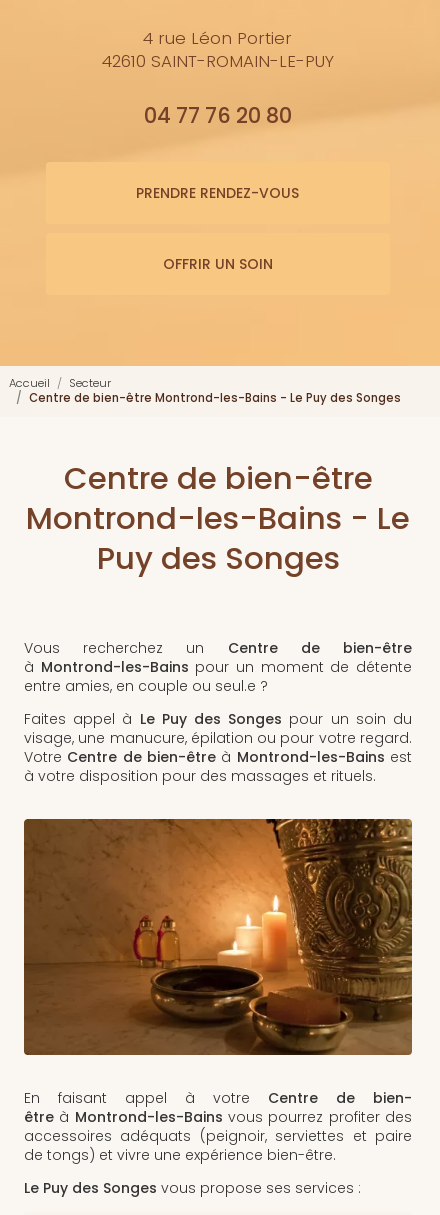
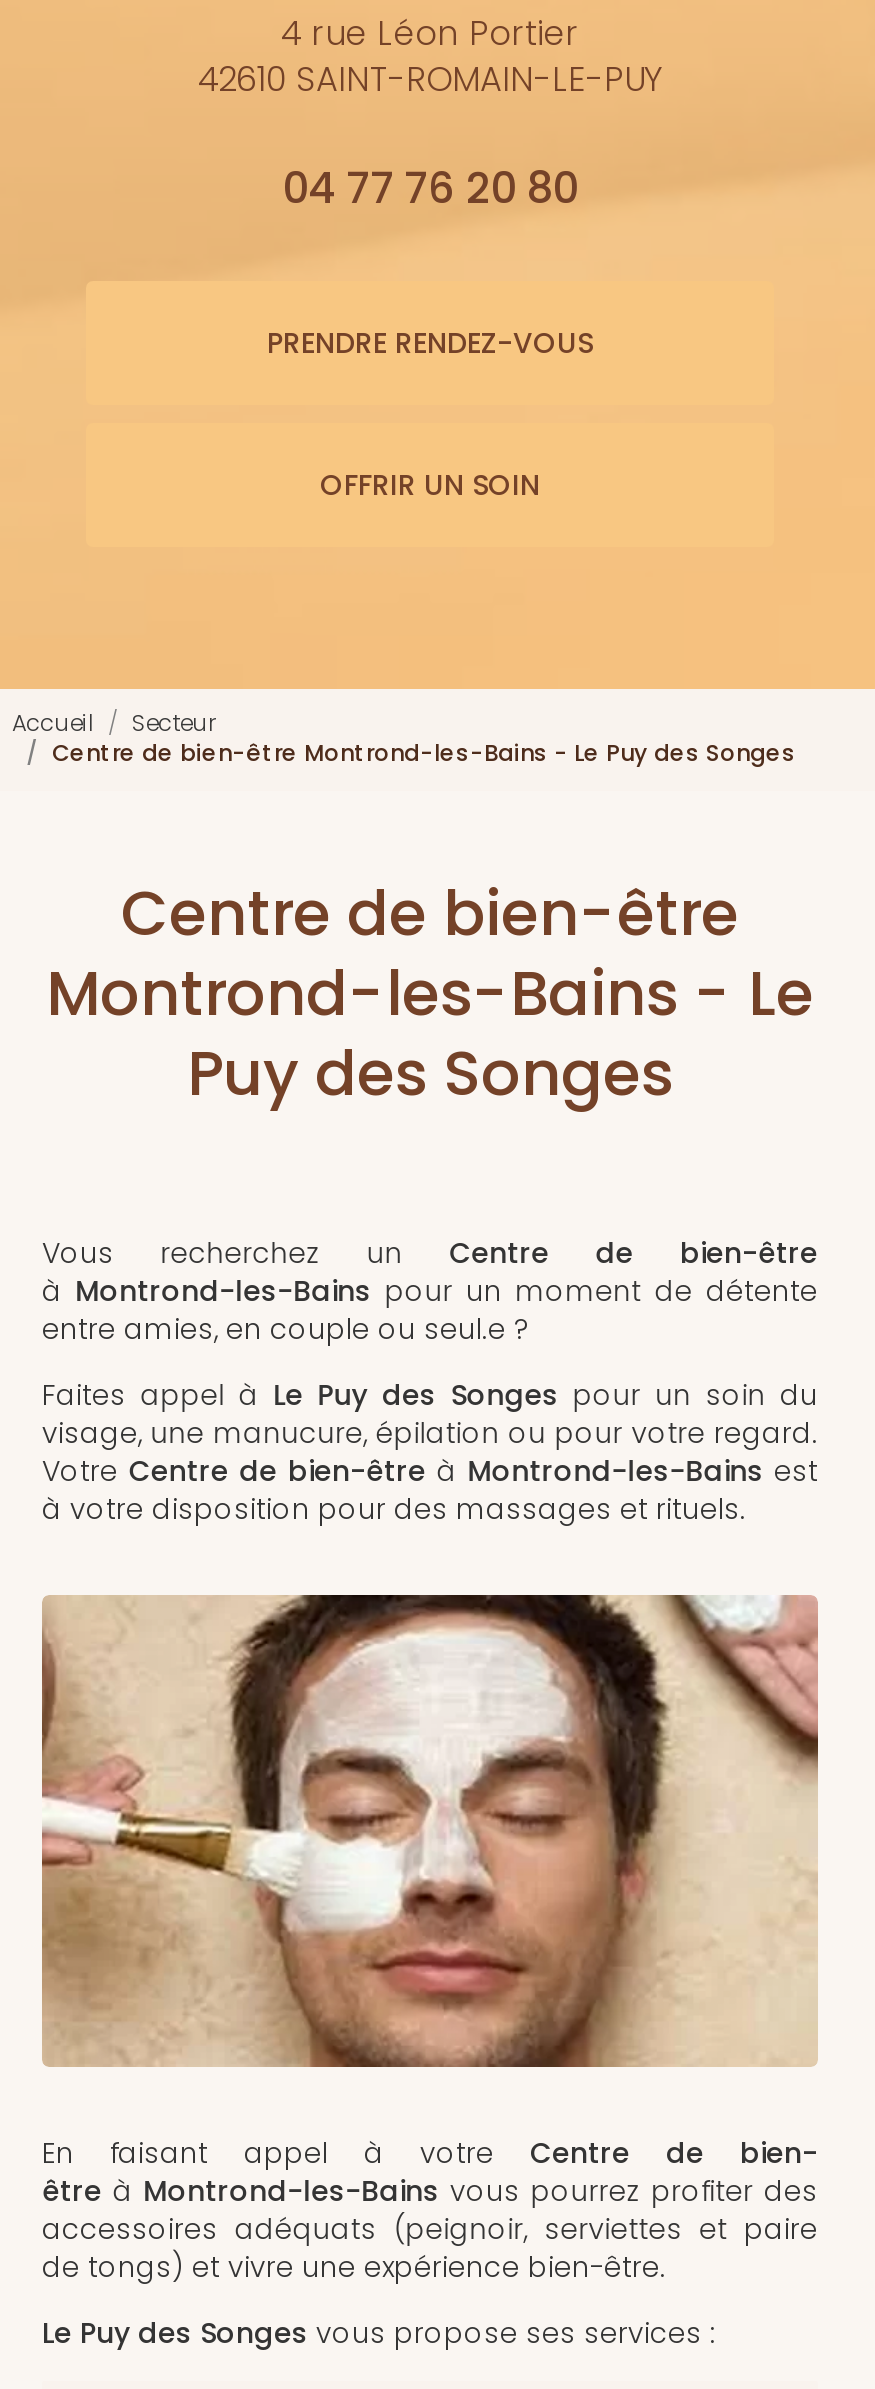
- [image]
+ [image]
